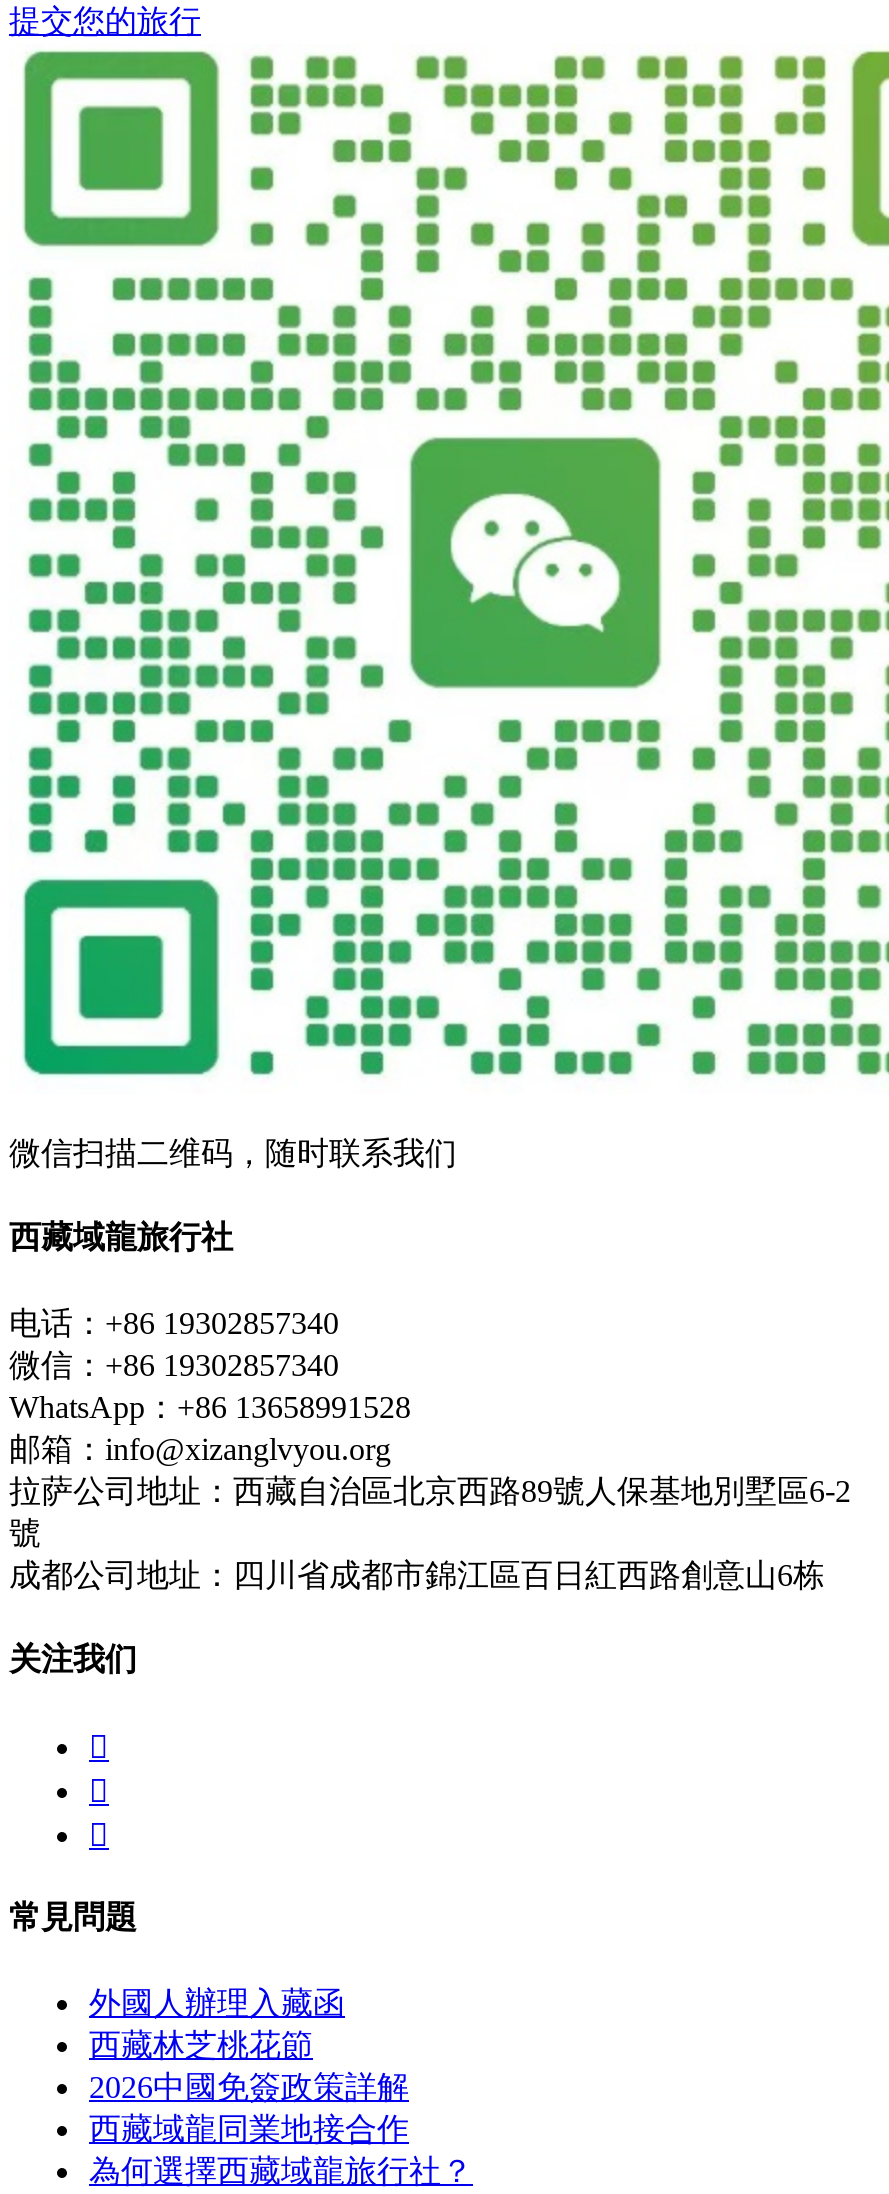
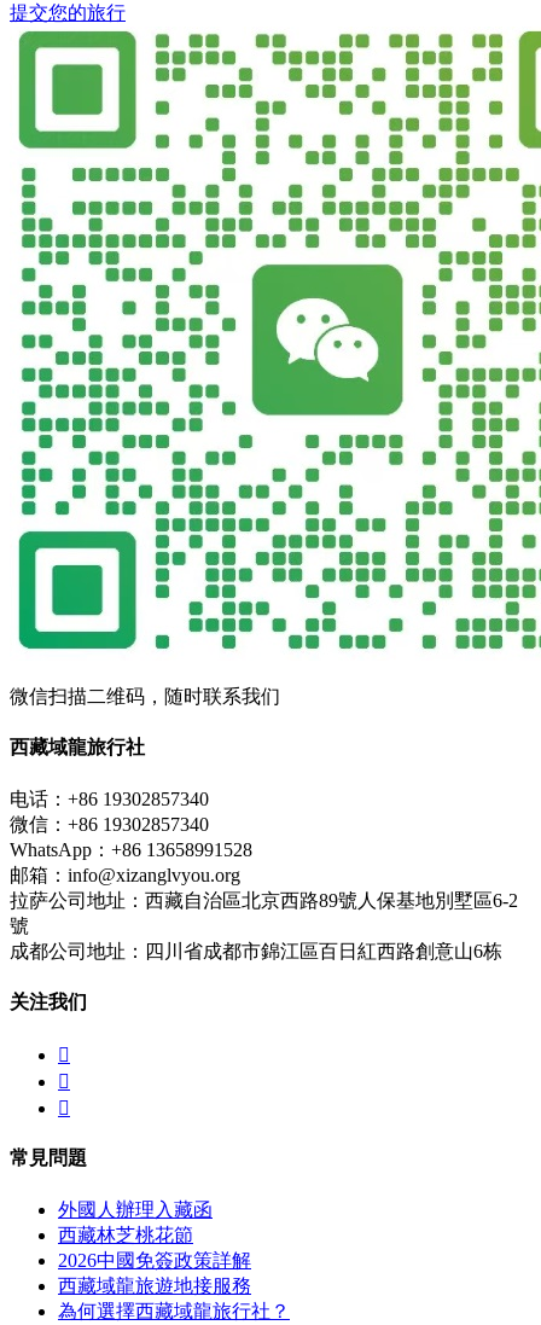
- 西藏域龍同業地接合作
+ 西藏域龍旅遊地接服務
